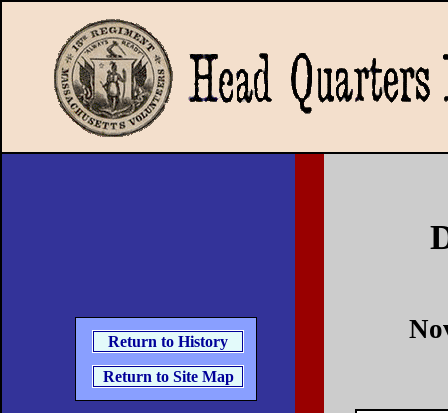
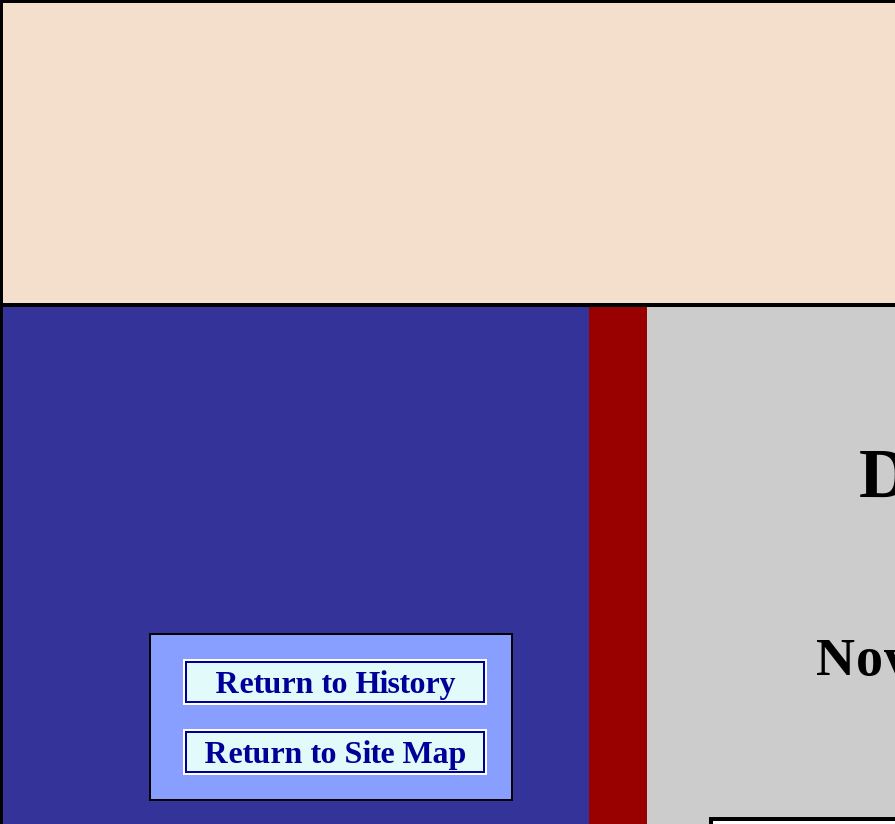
- [image]

- [image]

- [image]
